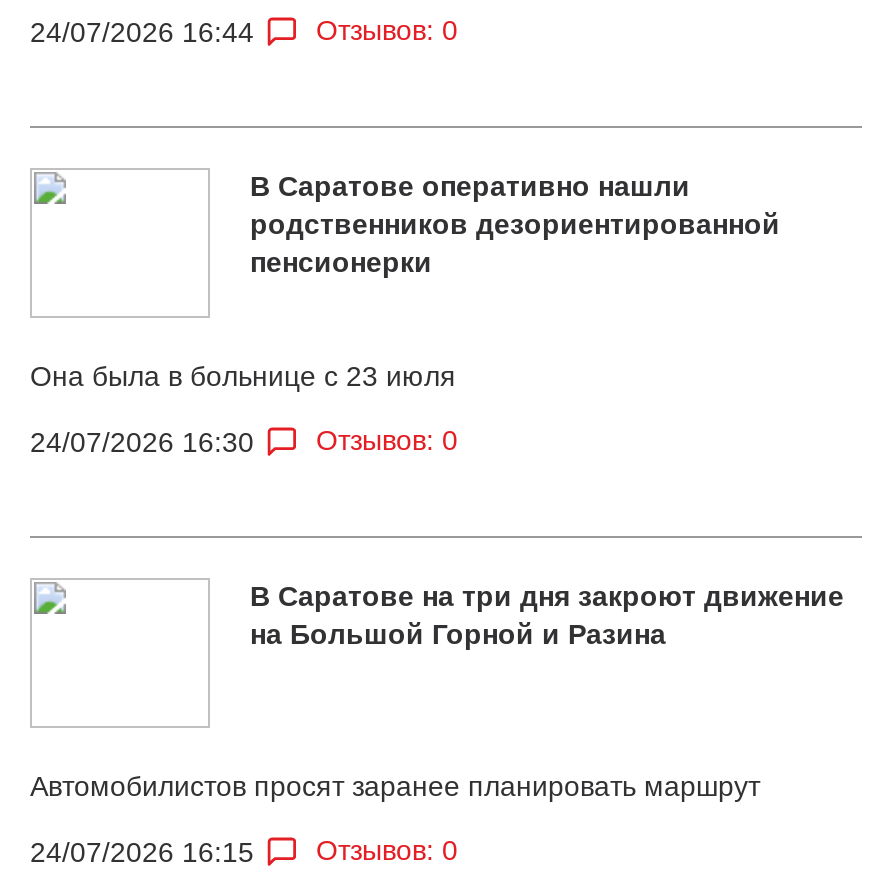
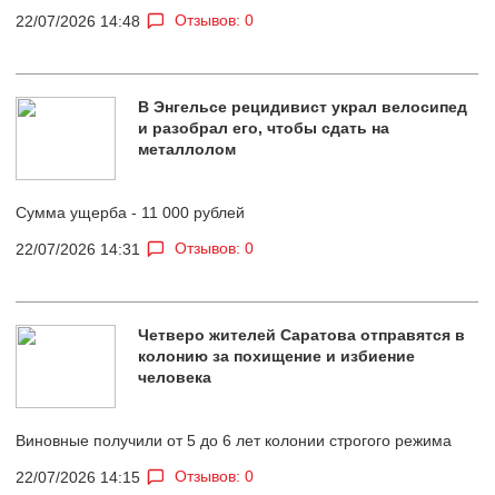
- 24/07/2026 16:44 Отзывов: 0
+ 22/07/2026 14:48 Отзывов: 0

- В Саратове оперативно нашли
- родственников дезориентированной
- пенсионерки
+ В Энгельсе рецидивист украл велосипед
+ и разобрал его, чтобы сдать на
+ металлолом

- Она была в больнице с 23 июля
+ Сумма ущерба - 11 000 рублей

- 24/07/2026 16:30 Отзывов: 0
+ 22/07/2026 14:31 Отзывов: 0

- В Саратове на три дня закроют движение
- на Большой Горной и Разина
+ Четверо жителей Саратова отправятся в
+ колонию за похищение и избиение
+ человека

- Автомобилистов просят заранее планировать маршрут
+ Виновные получили от 5 до 6 лет колонии строгого режима

- 24/07/2026 16:15 Отзывов: 0
+ 22/07/2026 14:15 Отзывов: 0
